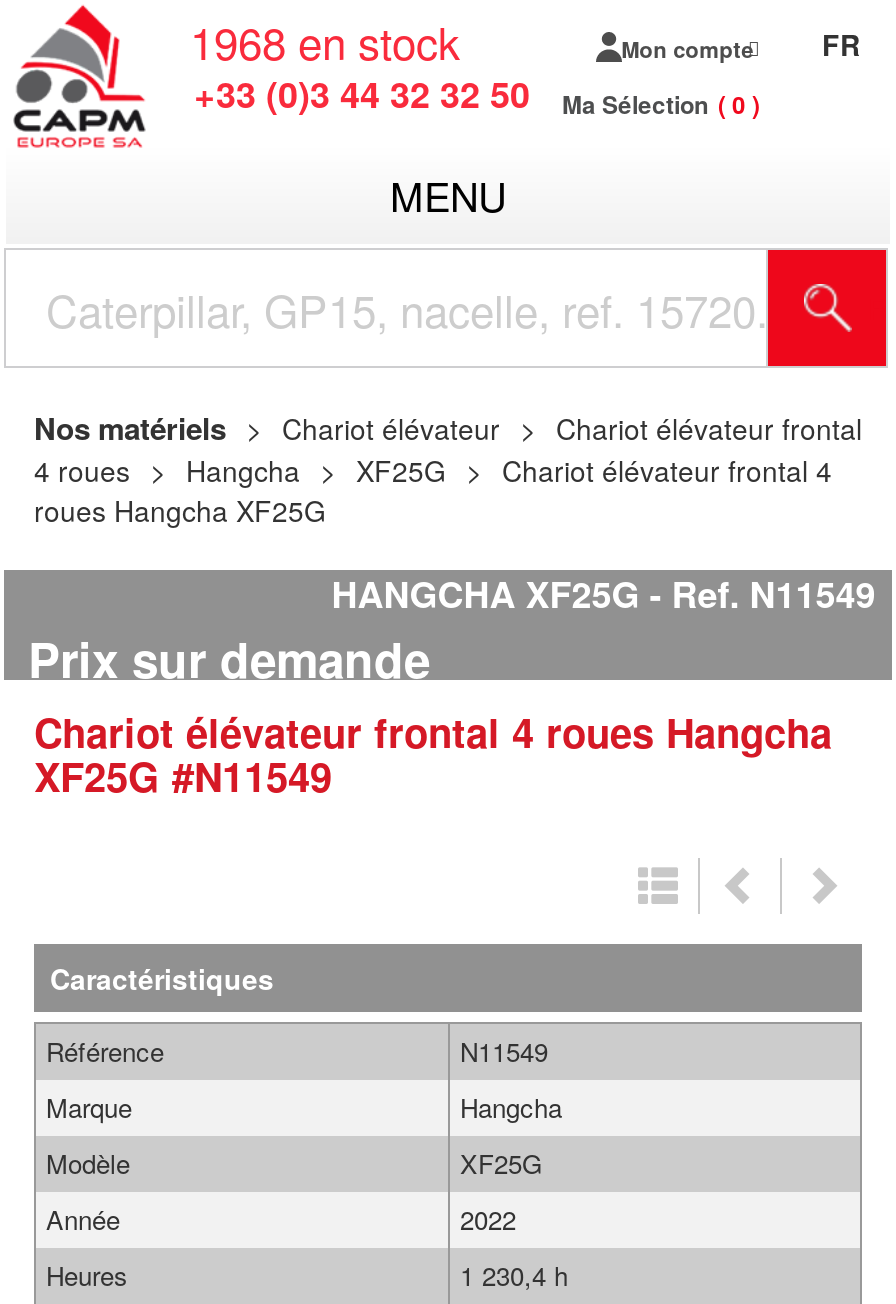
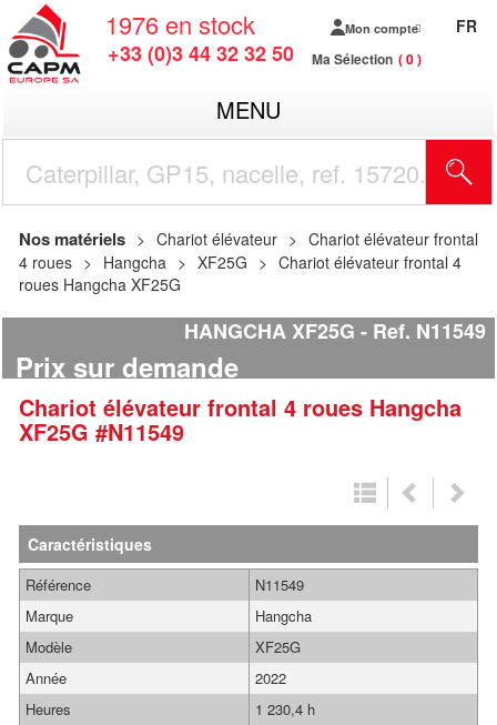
- 1968 en stock
+ 1976 en stock
